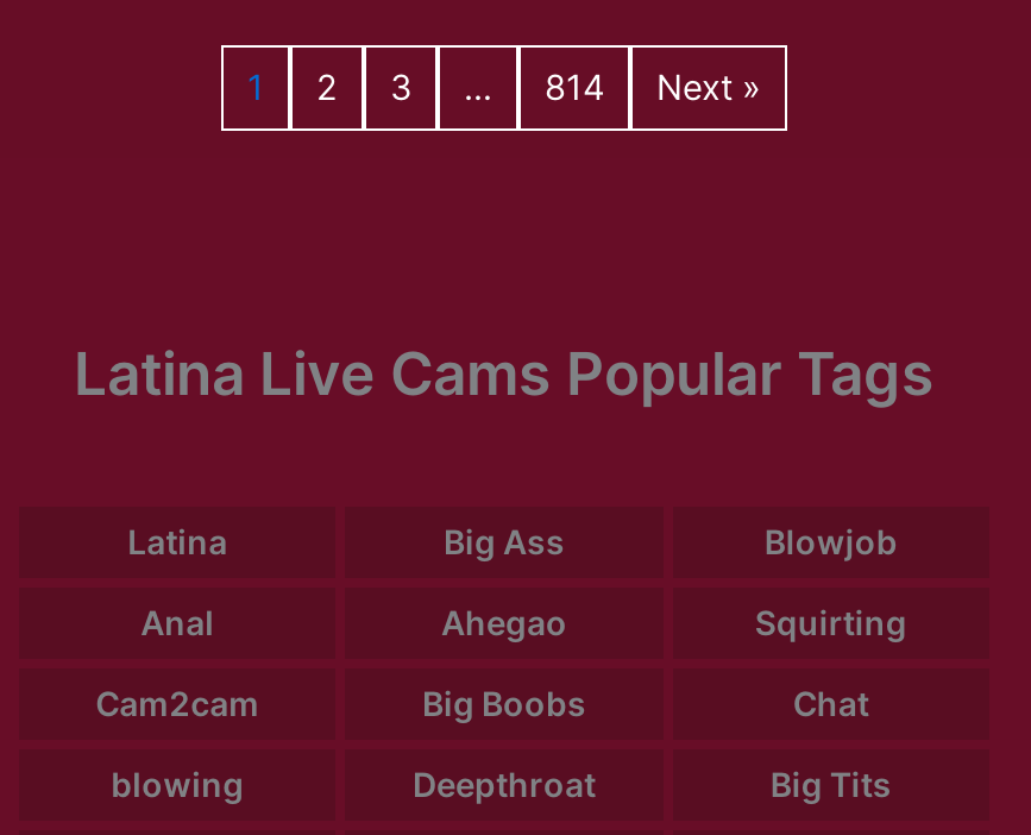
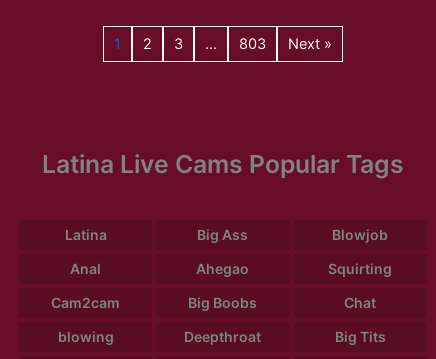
- 814
+ 803
